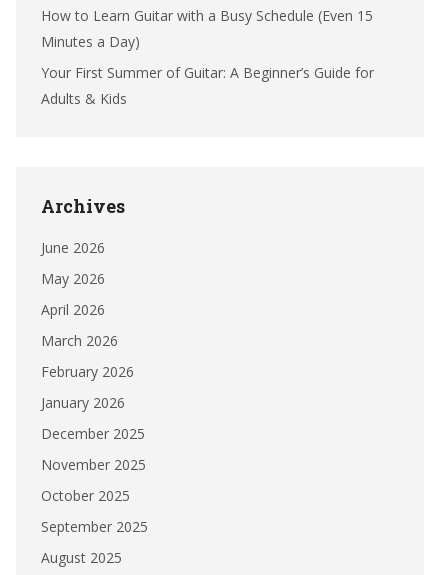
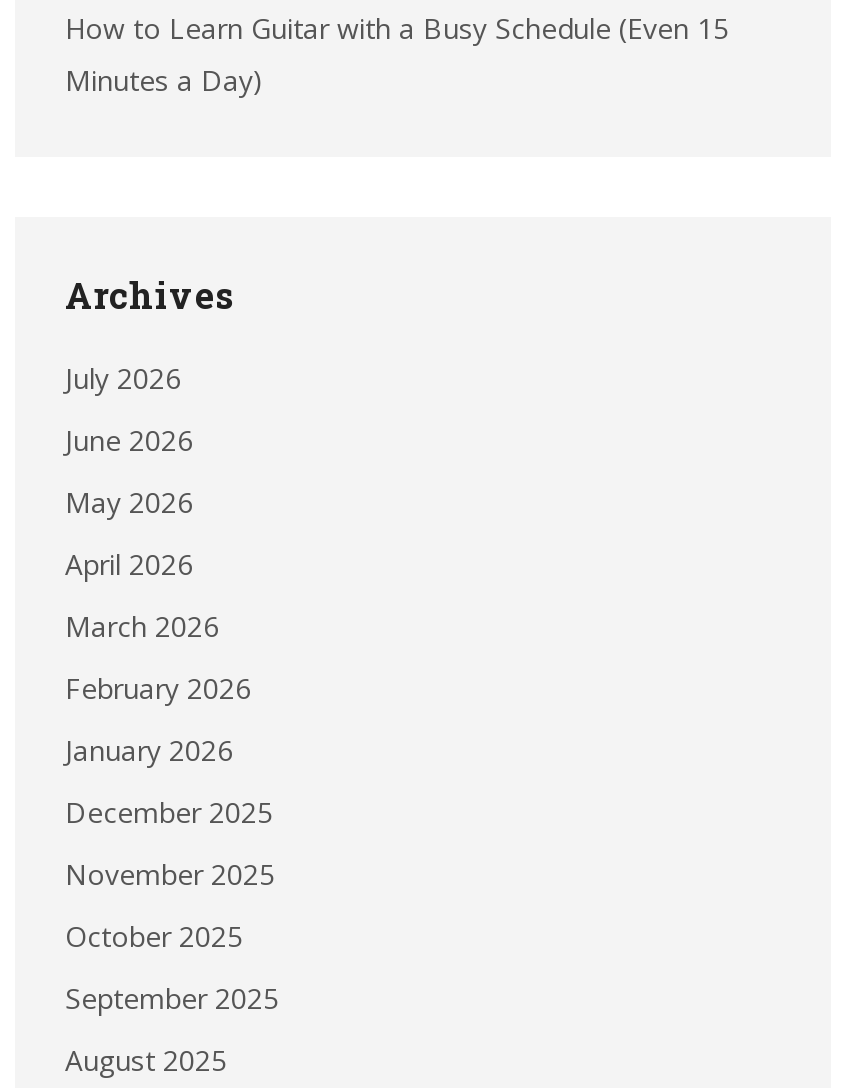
- Your First Summer of Guitar: A Beginner’s Guide for
- Adults & Kids

moved up: Archives

+ July 2026
